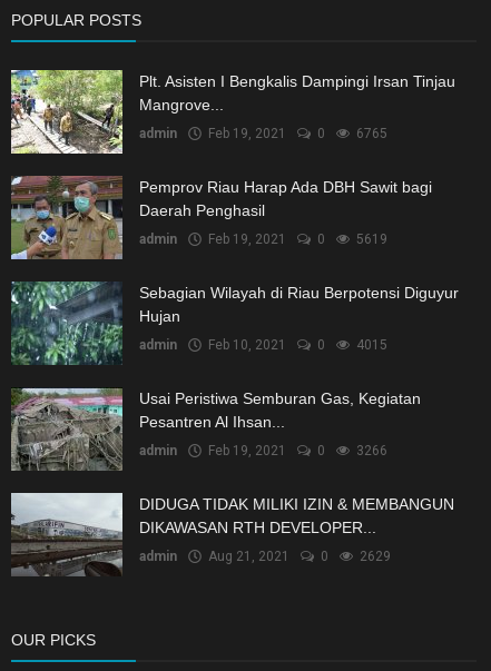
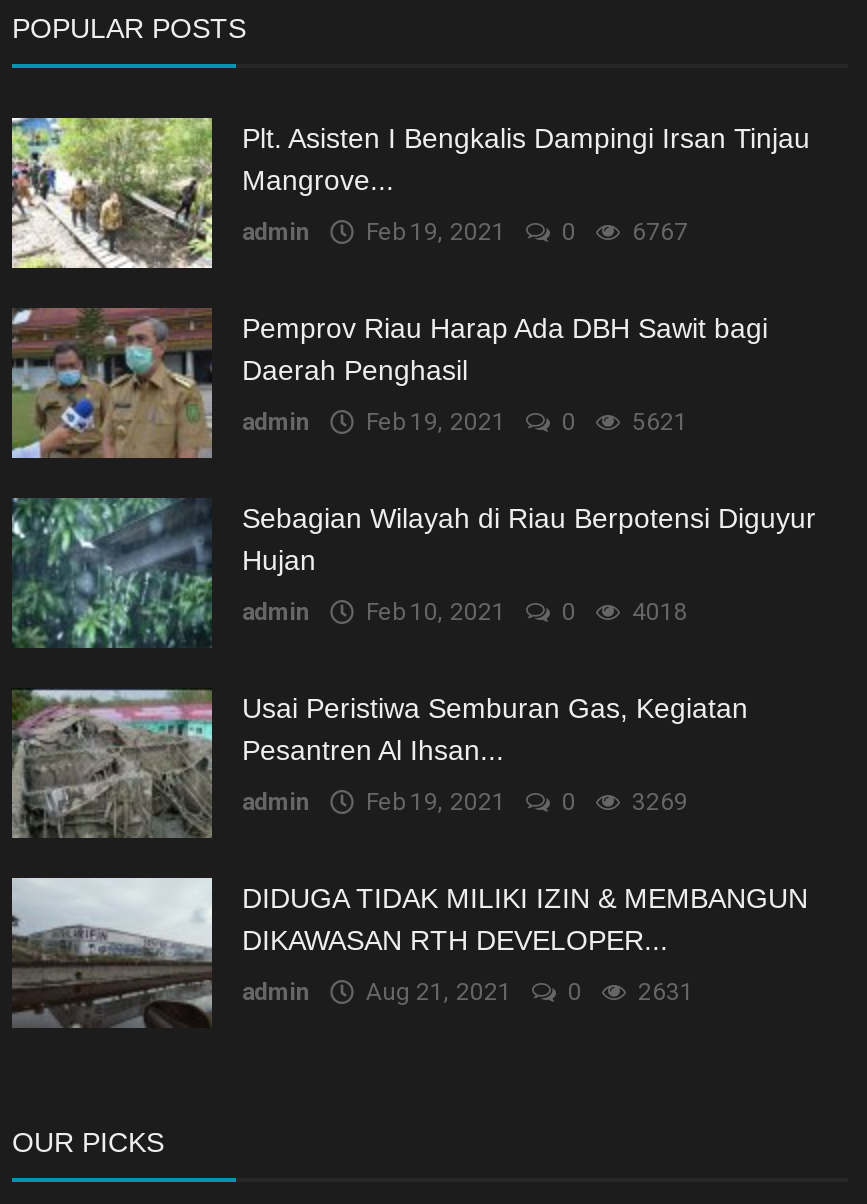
- admin Feb 19, 2021 0 6765
+ admin Feb 19, 2021 0 6767

- admin Feb 19, 2021 0 5619
+ admin Feb 19, 2021 0 5621

- admin Feb 10, 2021 0 4015
+ admin Feb 10, 2021 0 4018

- admin Feb 19, 2021 0 3266
+ admin Feb 19, 2021 0 3269

- admin Aug 21, 2021 0 2629
+ admin Aug 21, 2021 0 2631
